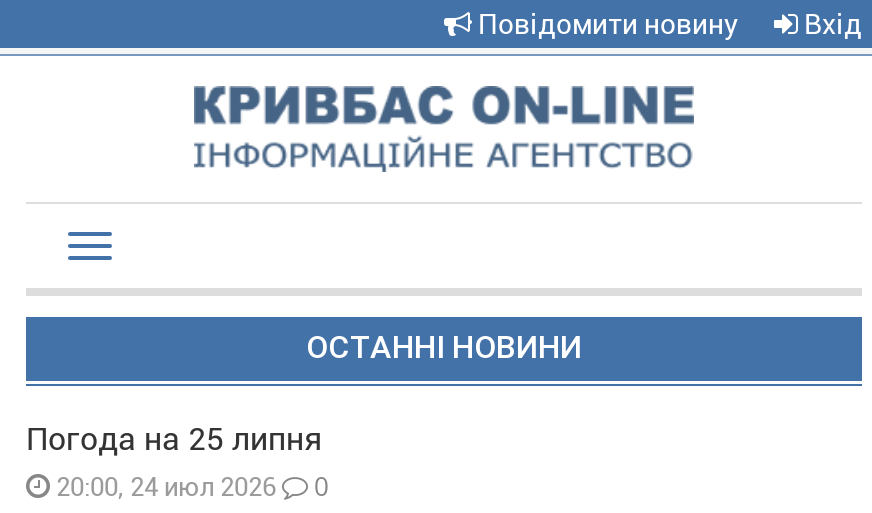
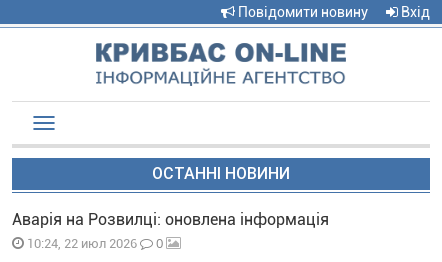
- Погода на 25 липня
- 20:00, 24 июл 2026
+ Аварія на Розвилці: оновлена інформація
+ 10:24, 22 июл 2026
